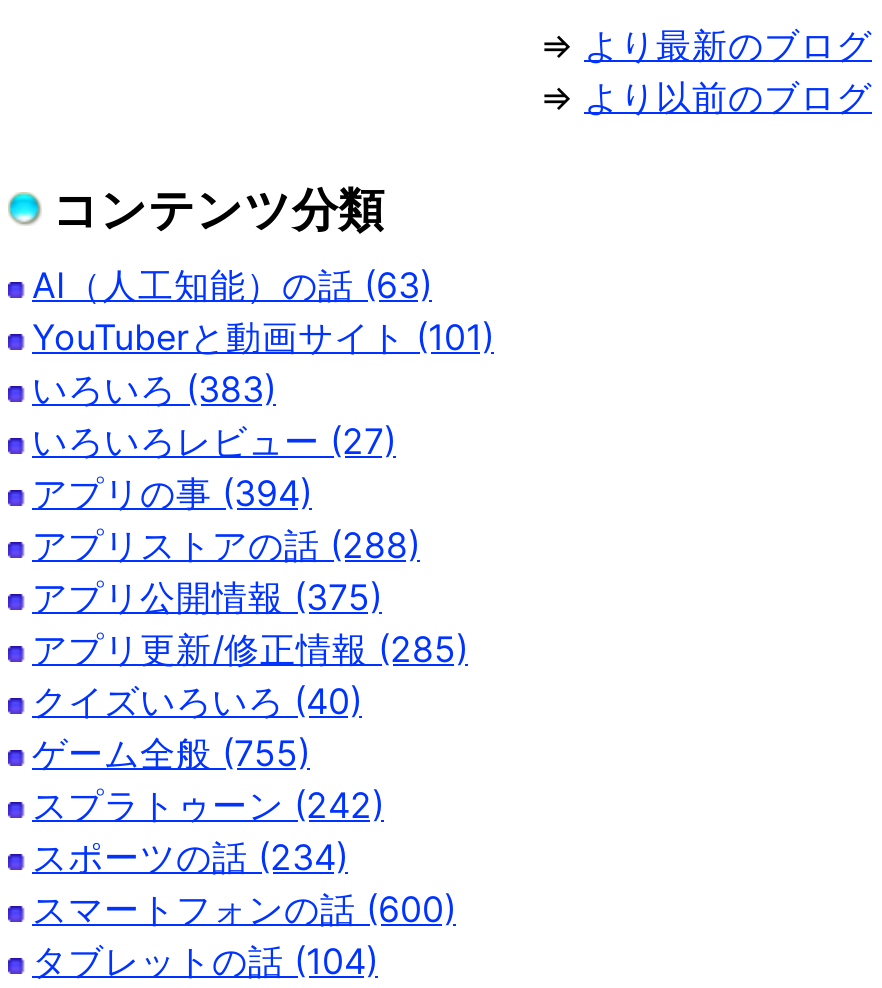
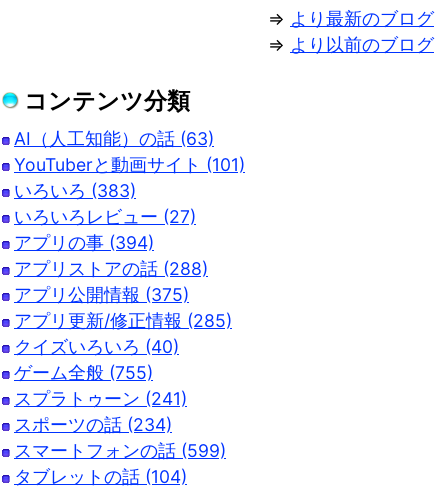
- スプラトゥーン (242)
+ スプラトゥーン (241)

- スマートフォンの話 (600)
+ スマートフォンの話 (599)
